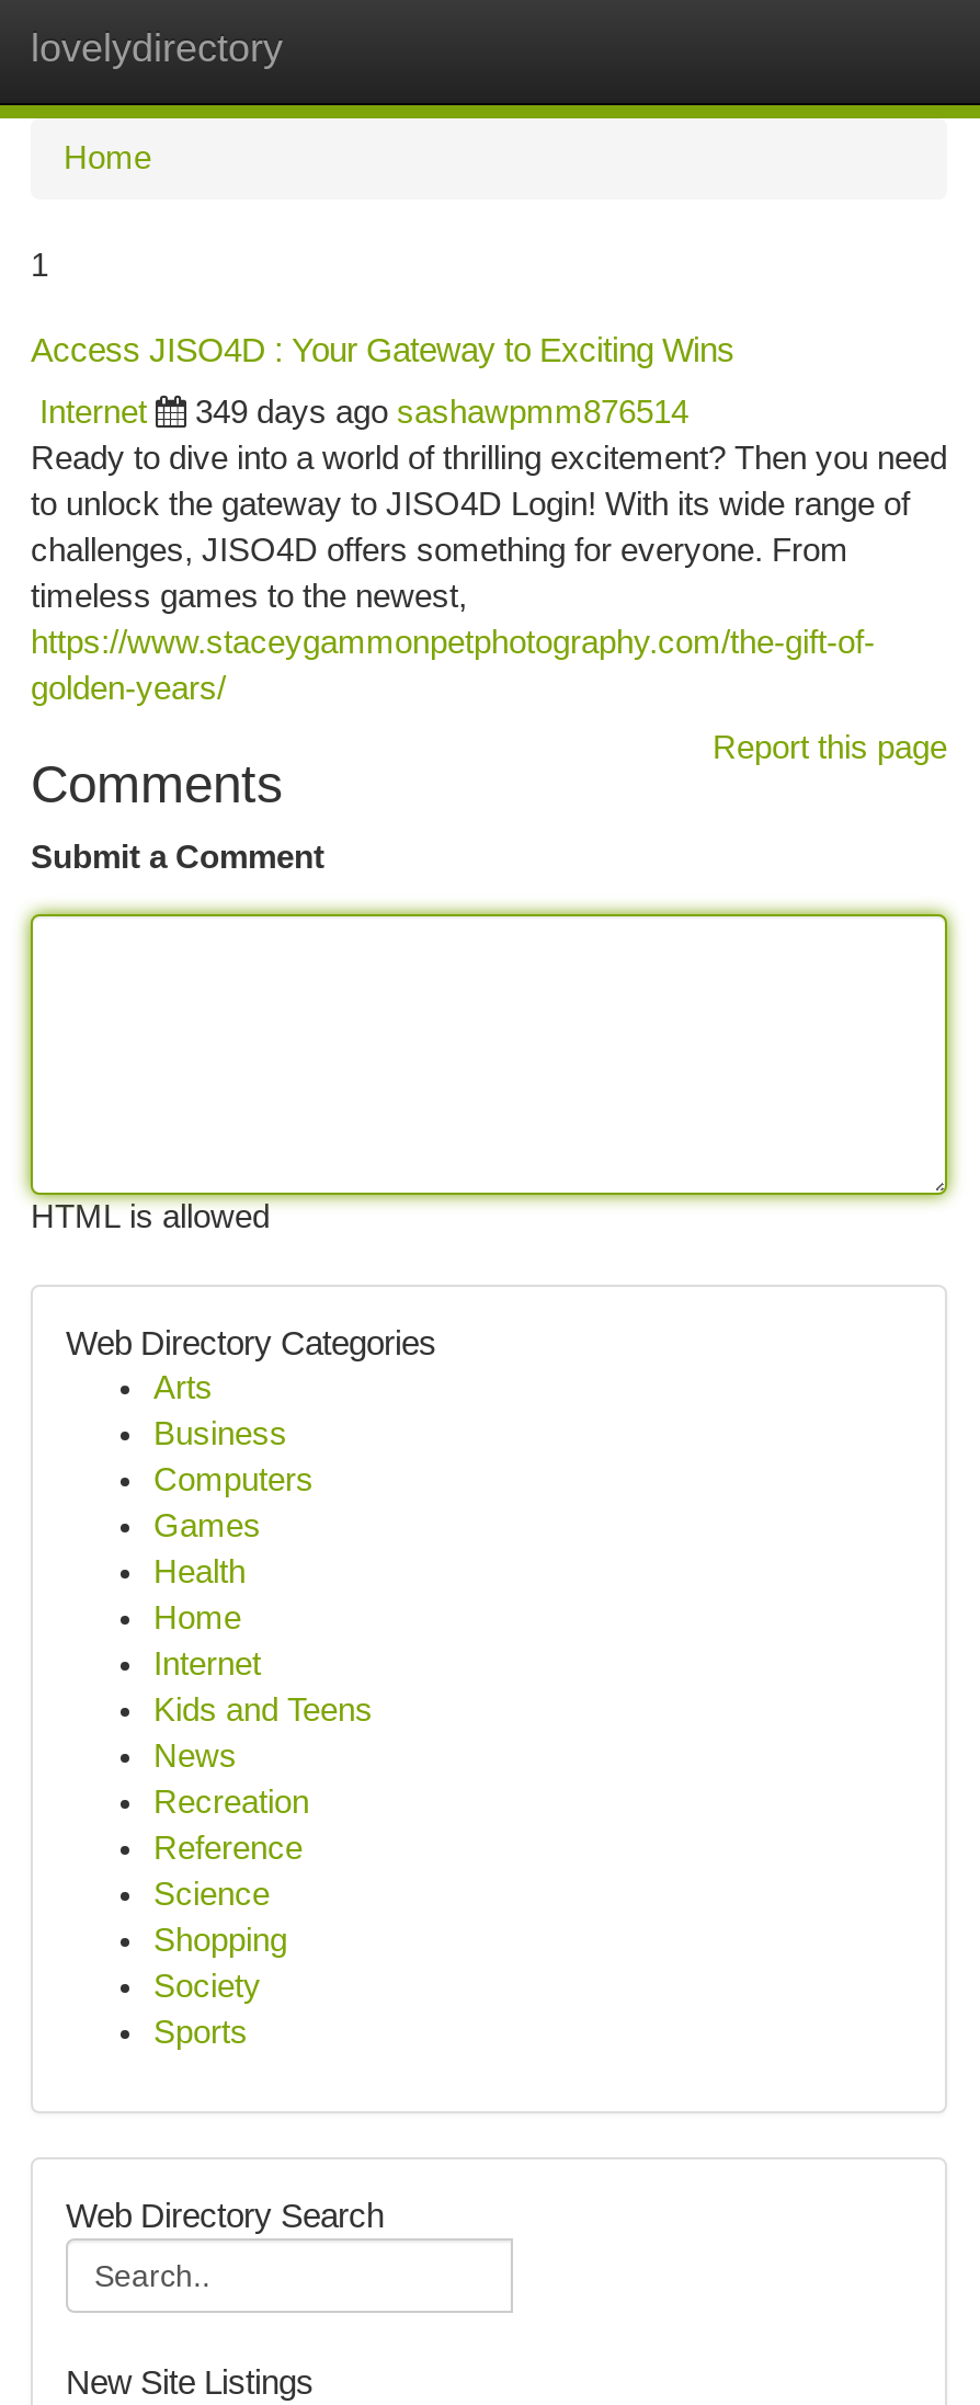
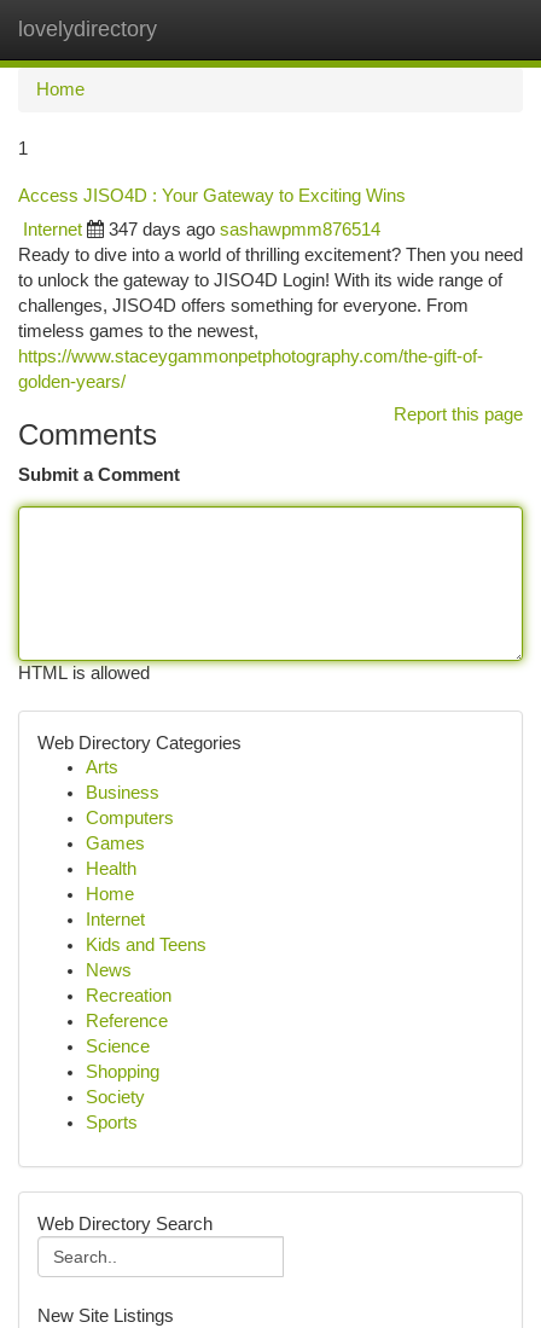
- 349 days ago sashawpmm876514
+ 347 days ago sashawpmm876514
